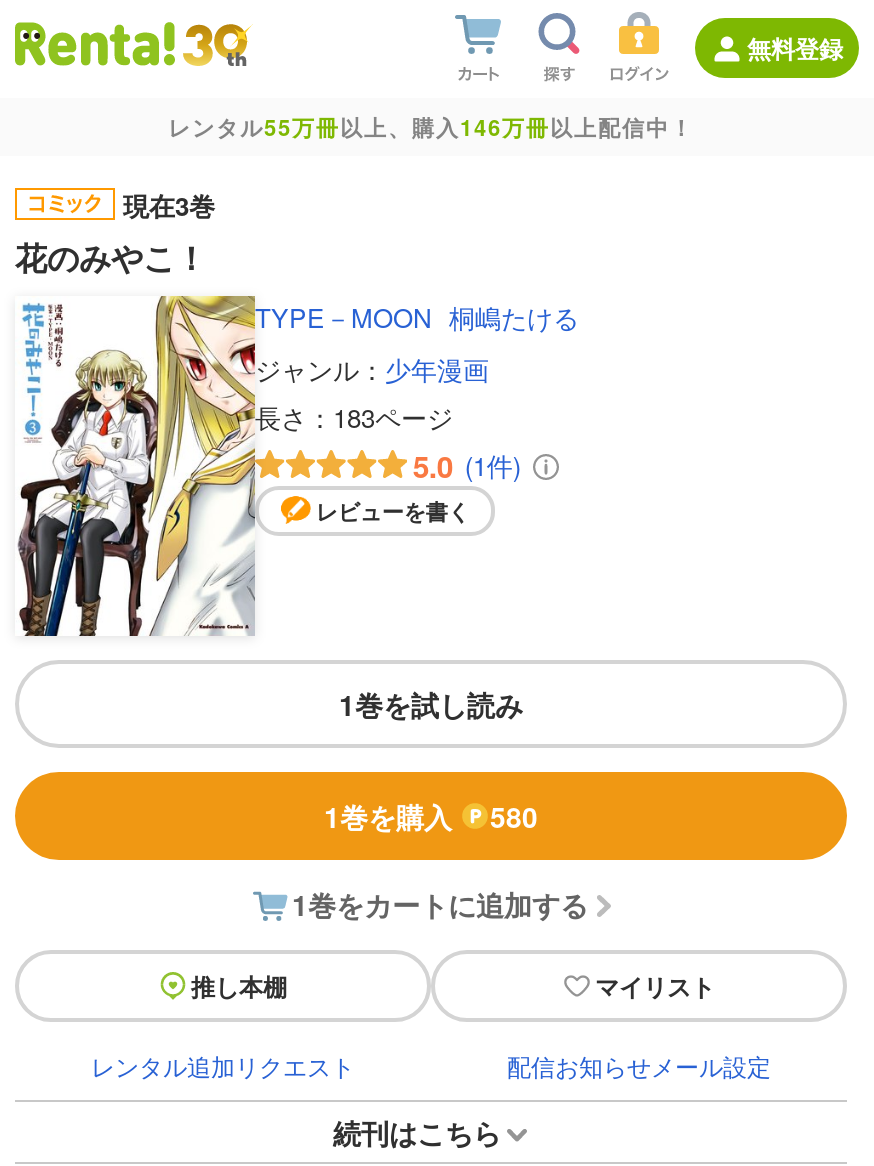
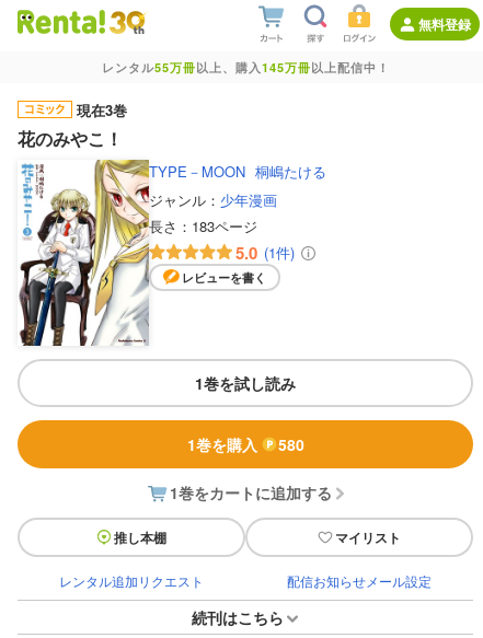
- レンタル55万冊以上、購入146万冊以上配信中！
+ レンタル55万冊以上、購入145万冊以上配信中！
